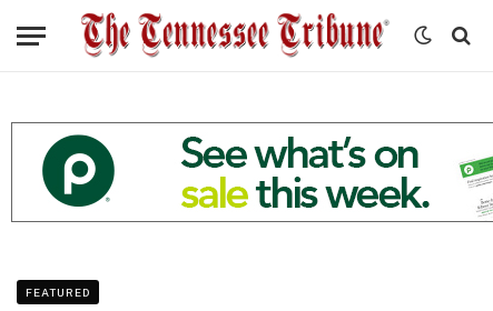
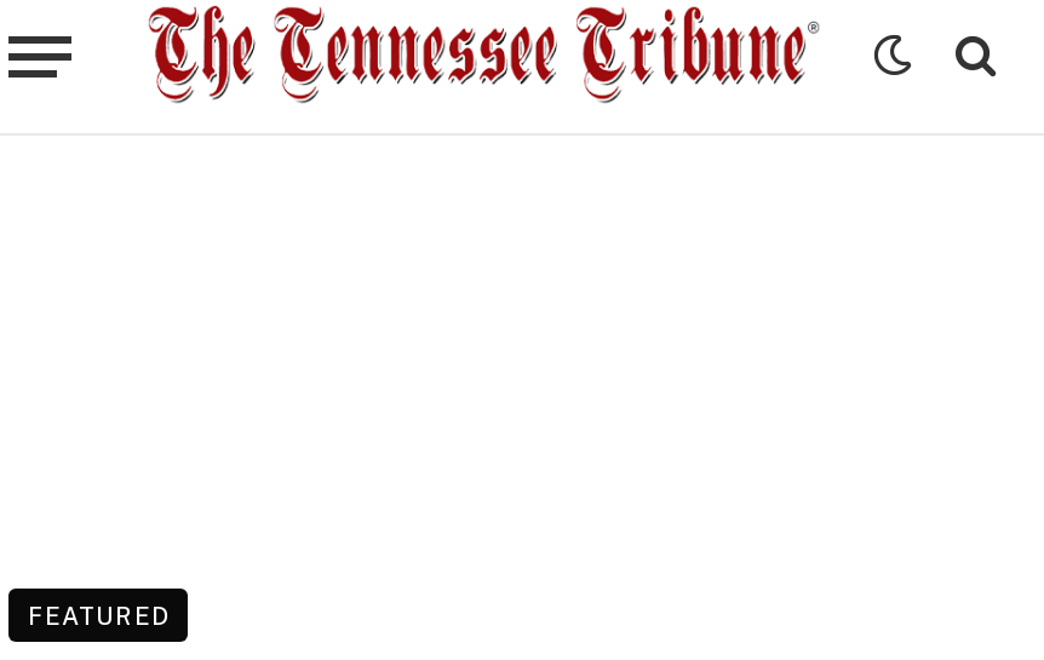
- [image]
